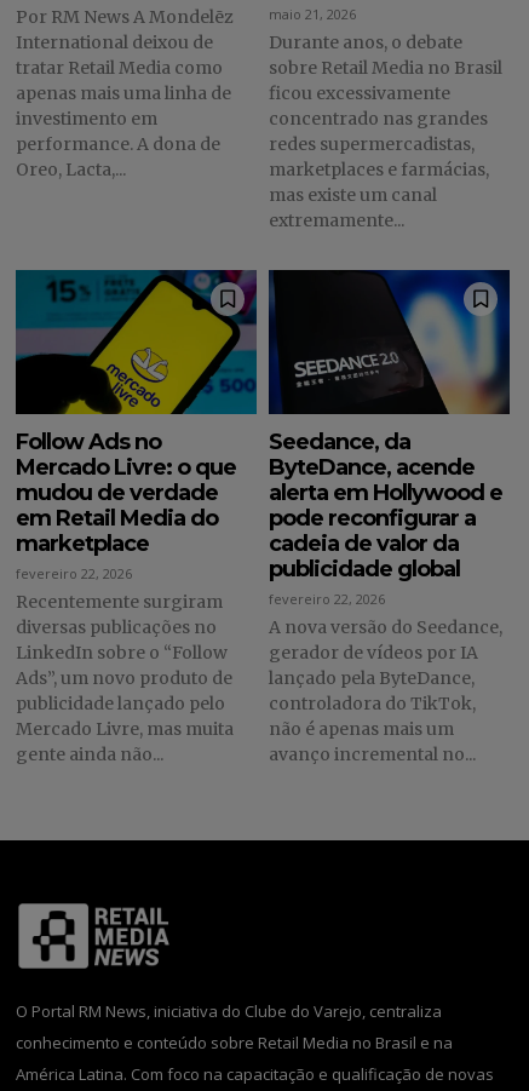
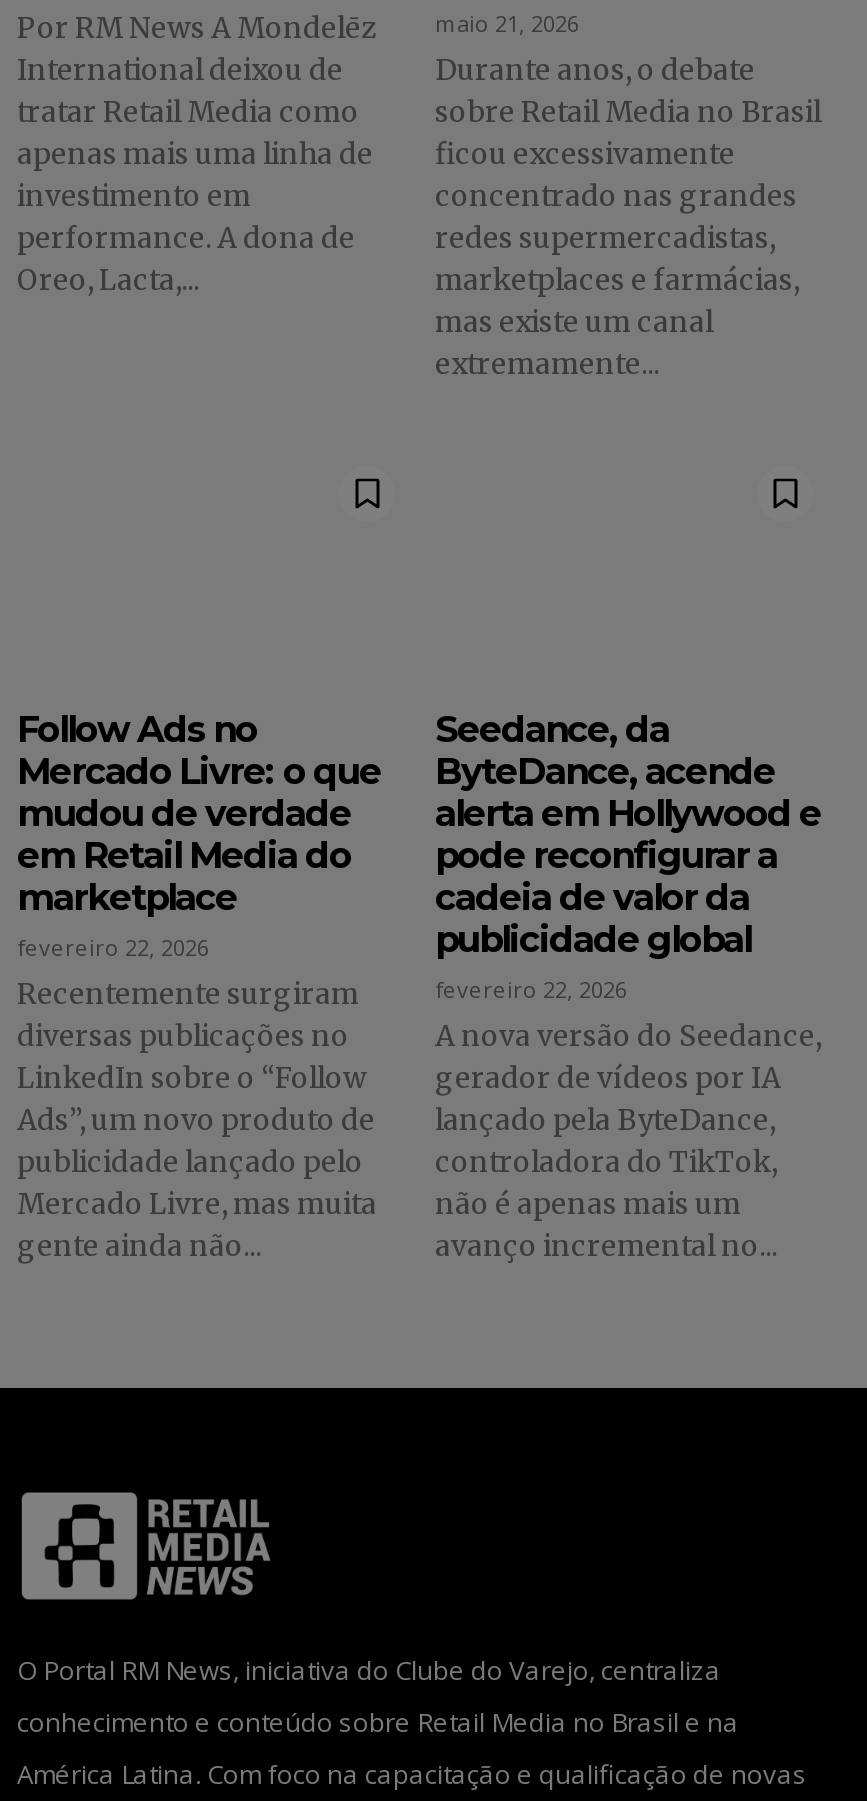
- [image]

- [image]
